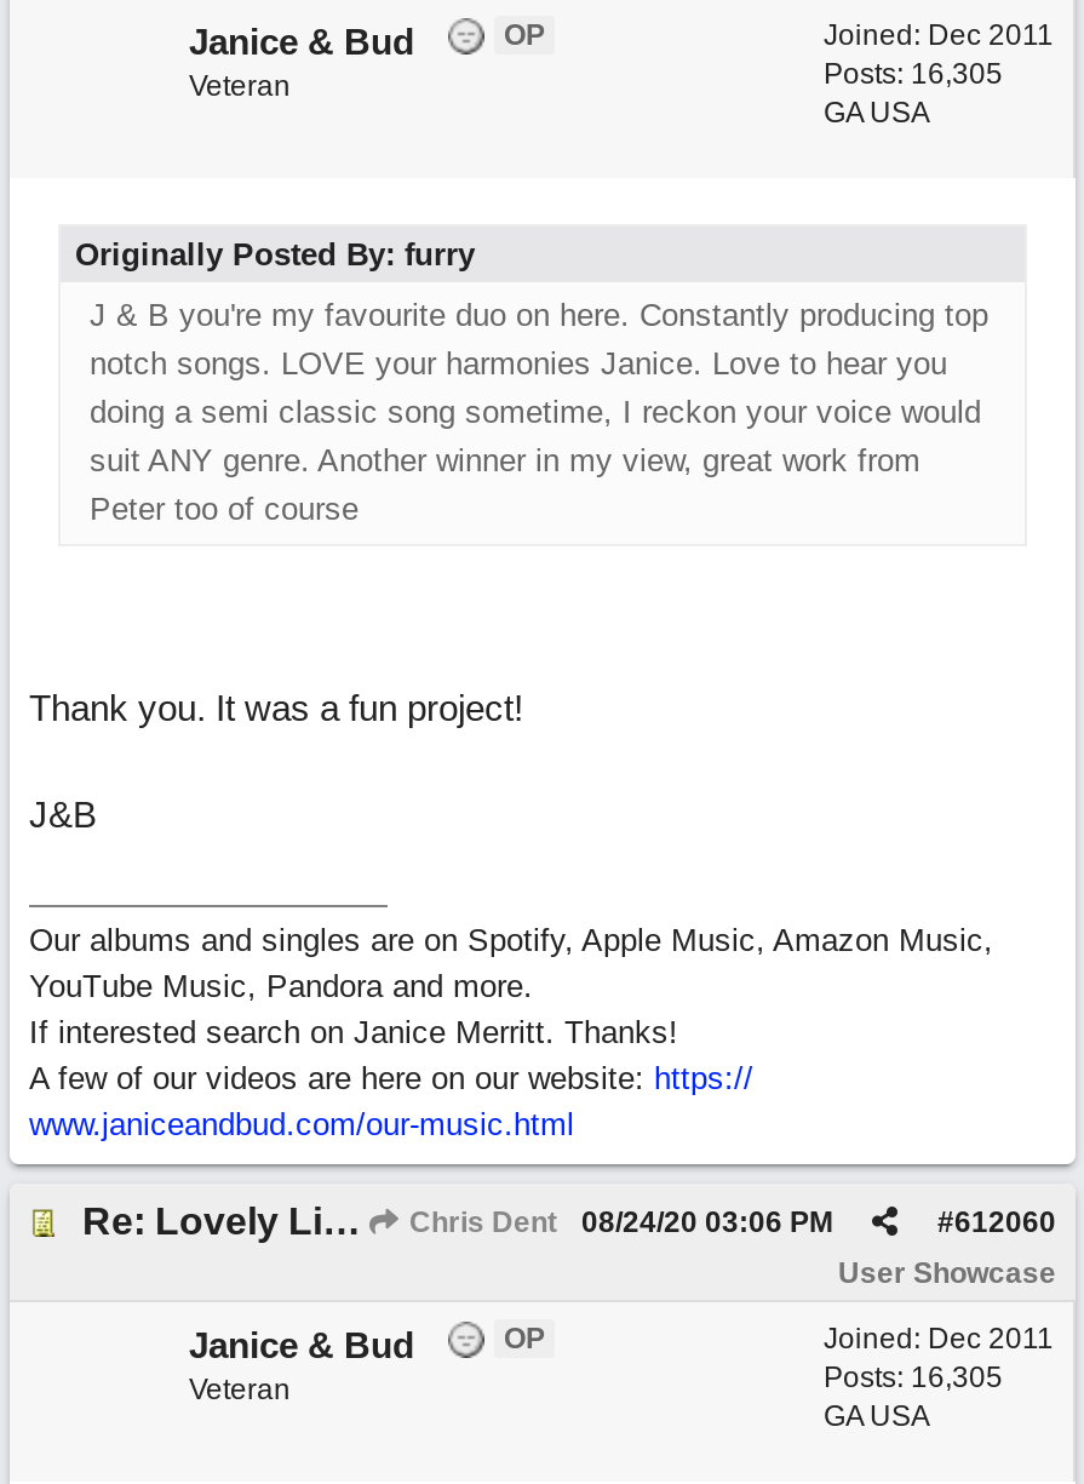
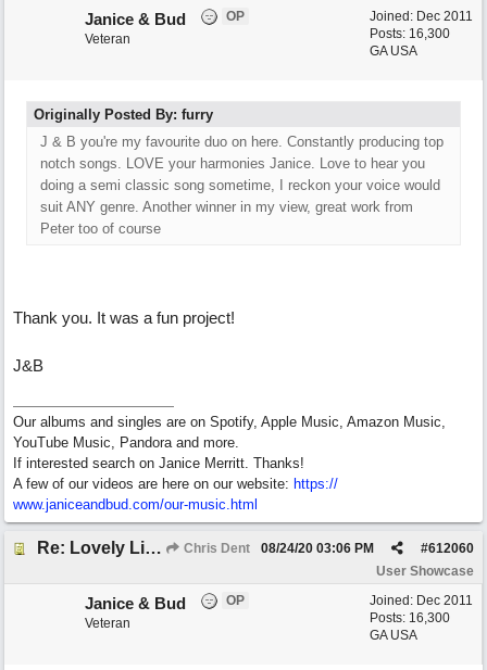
- Posts: 16,305
+ Posts: 16,300

- Posts: 16,305
+ Posts: 16,300
